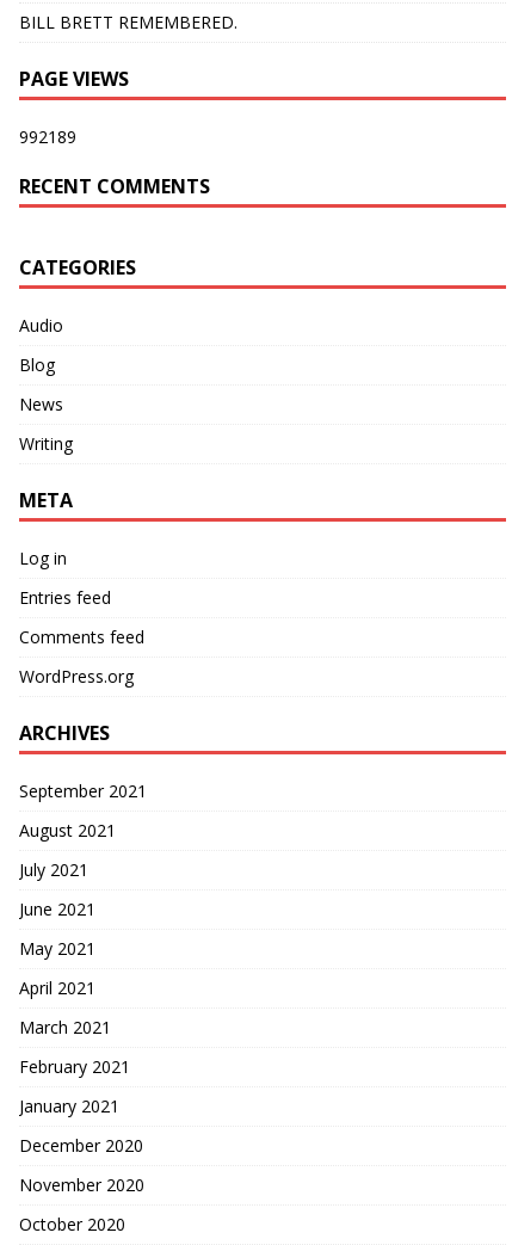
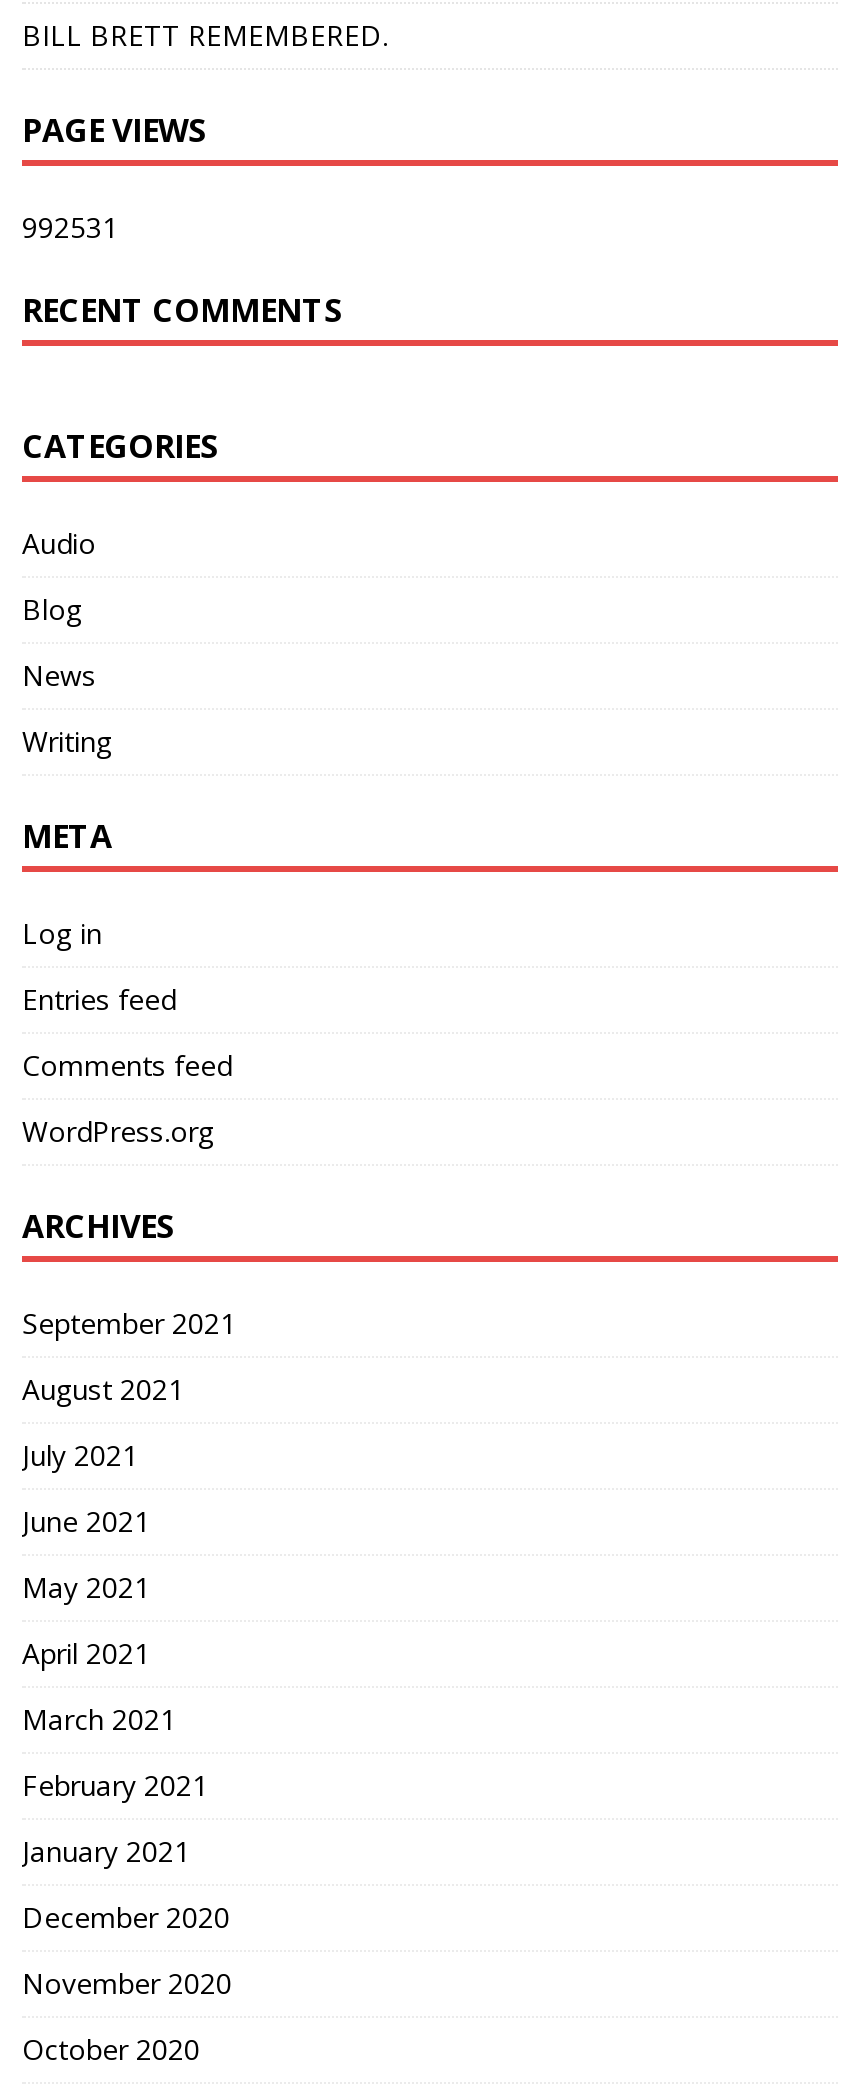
- 992189
+ 992531
